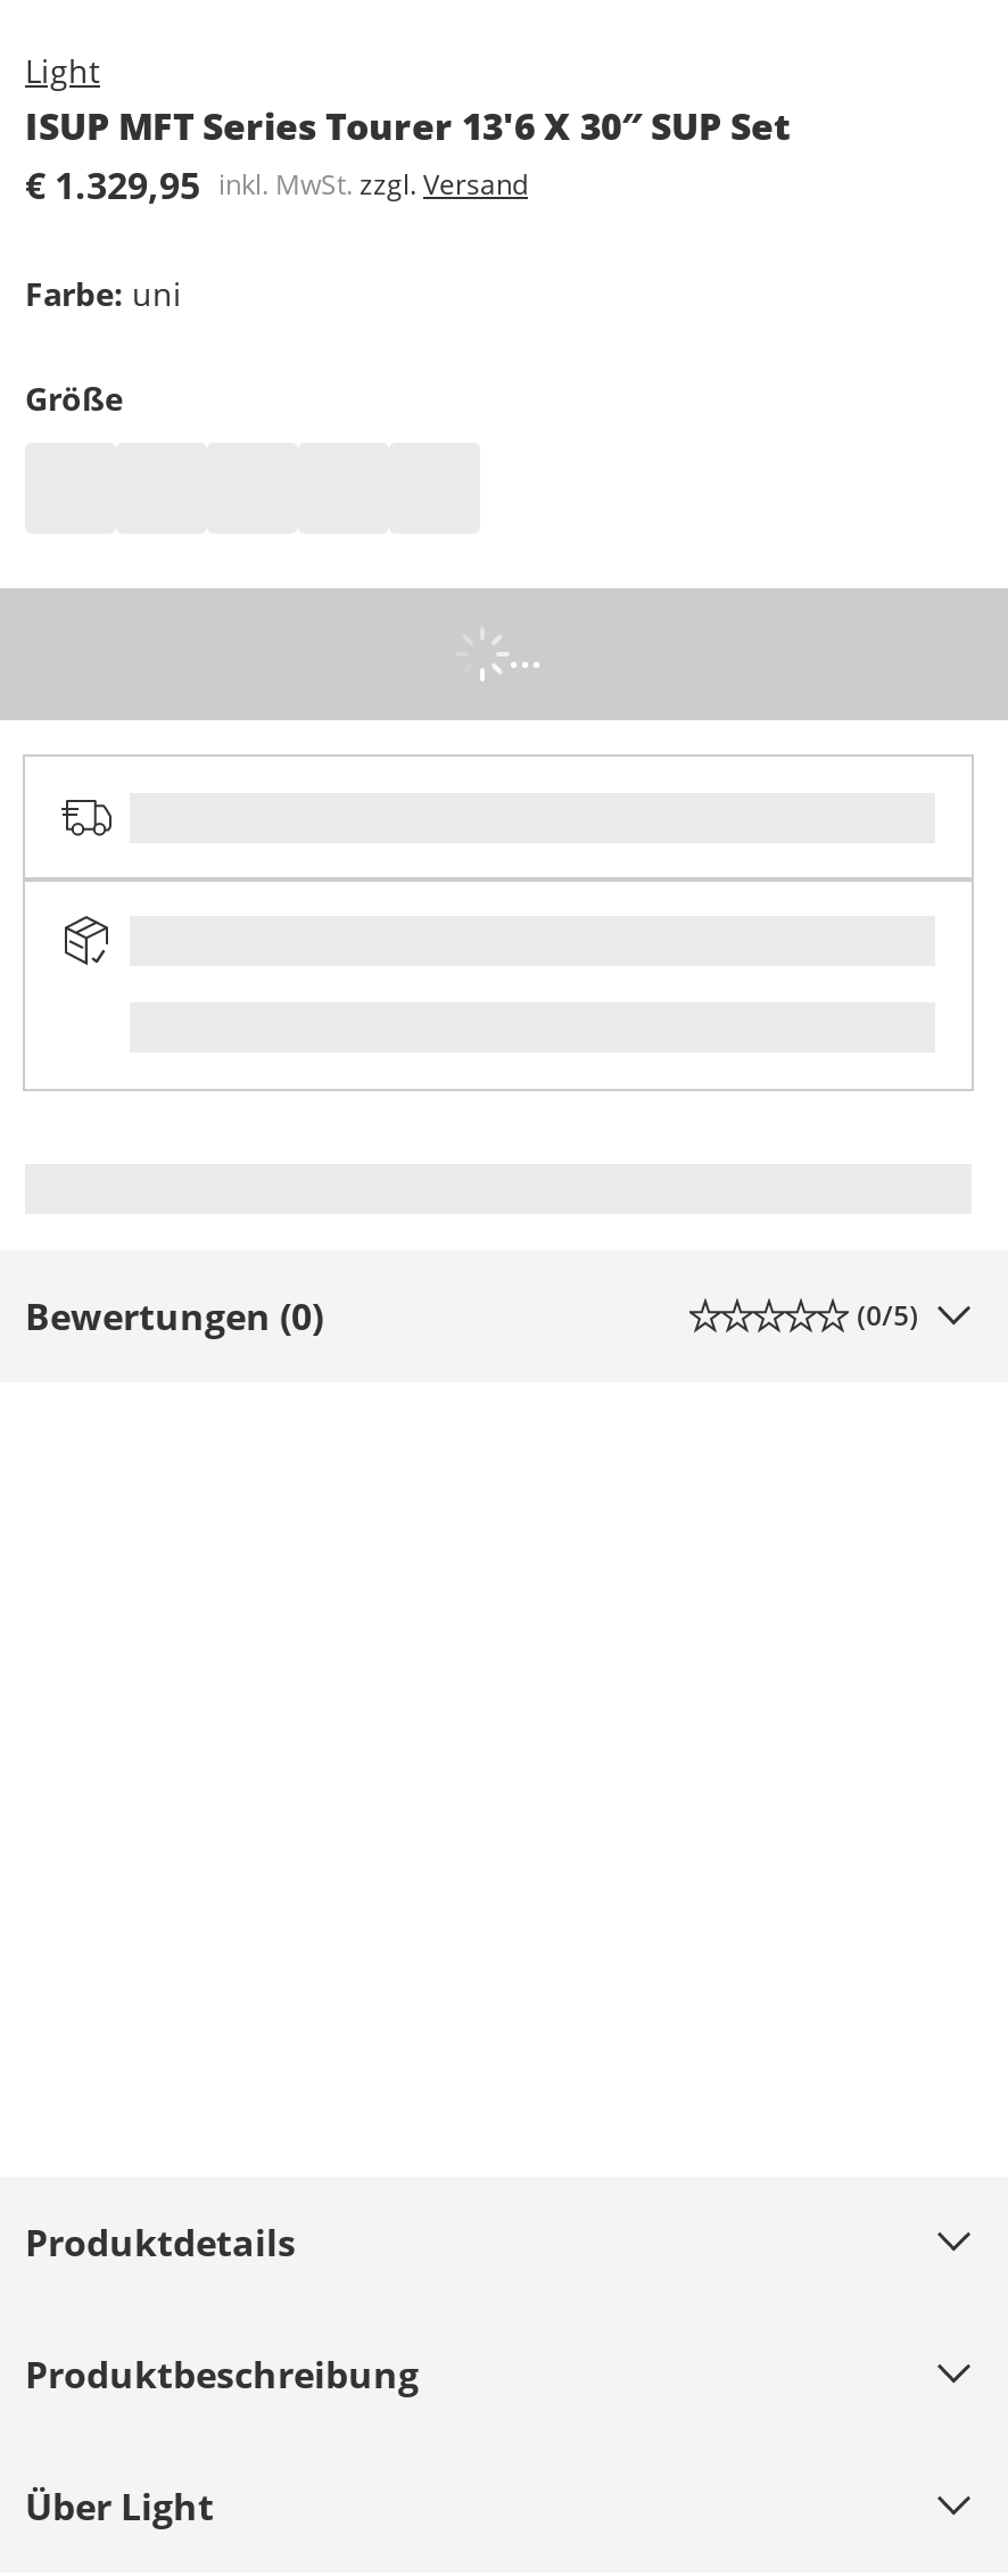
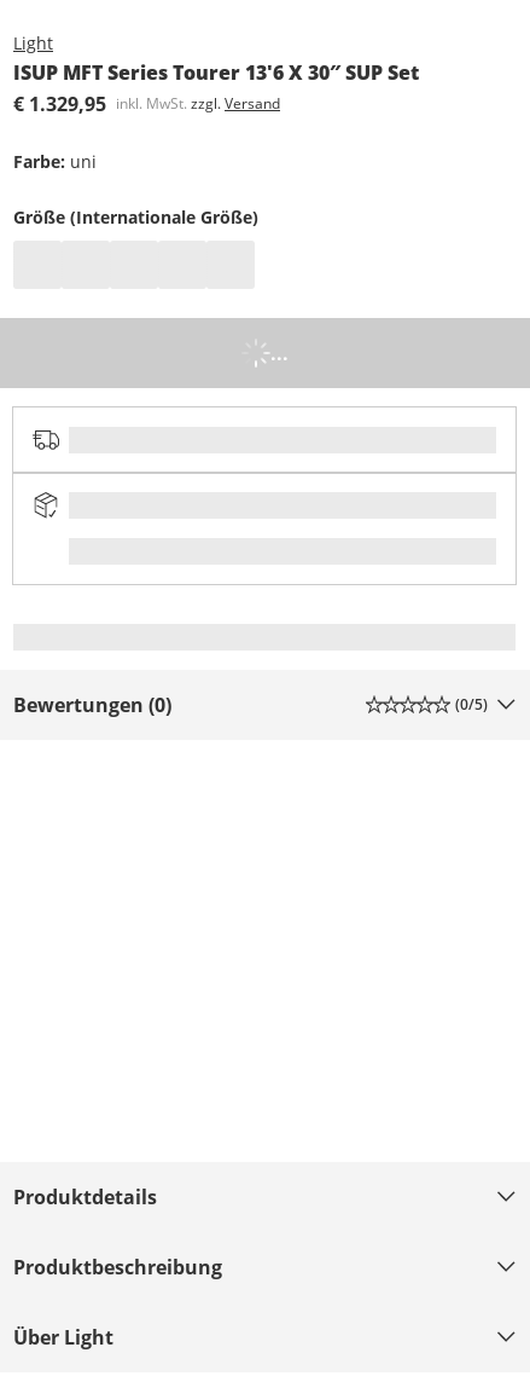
- Größe
+ Größe (Internationale Größe)
